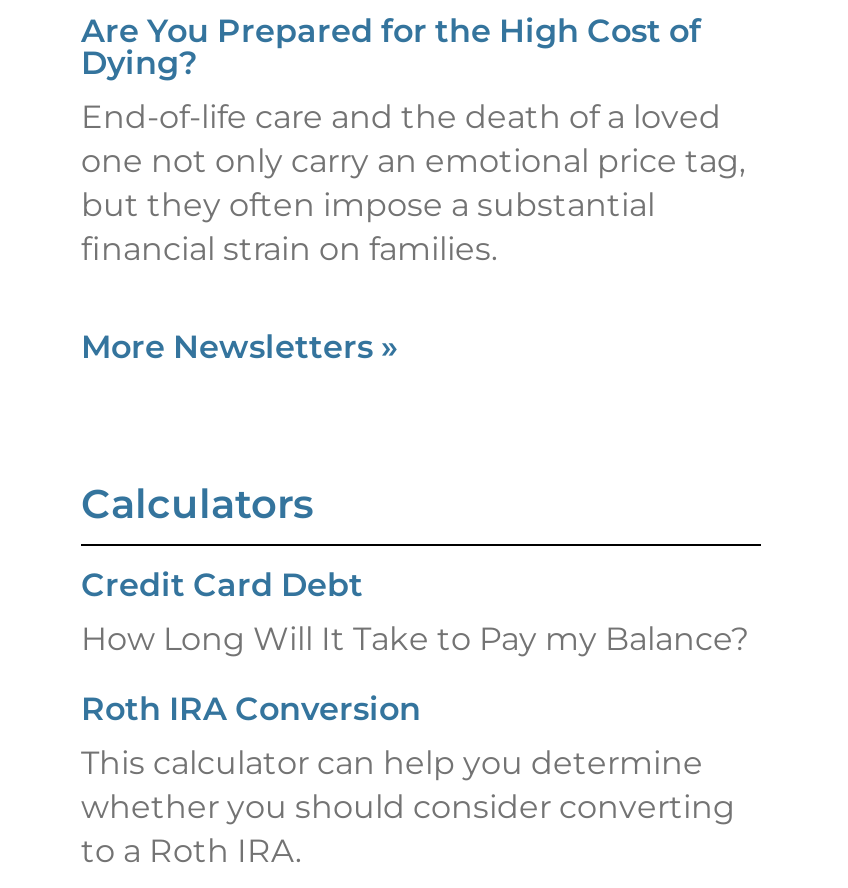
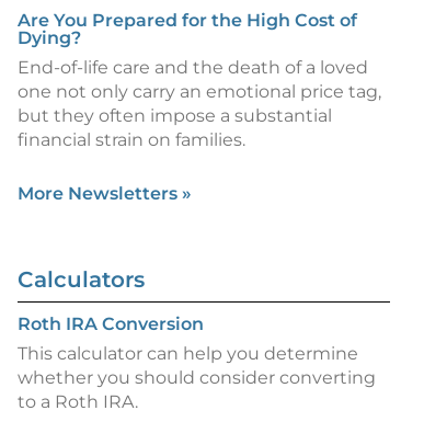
- Credit Card Debt
- How Long Will It Take to Pay my Balance?
